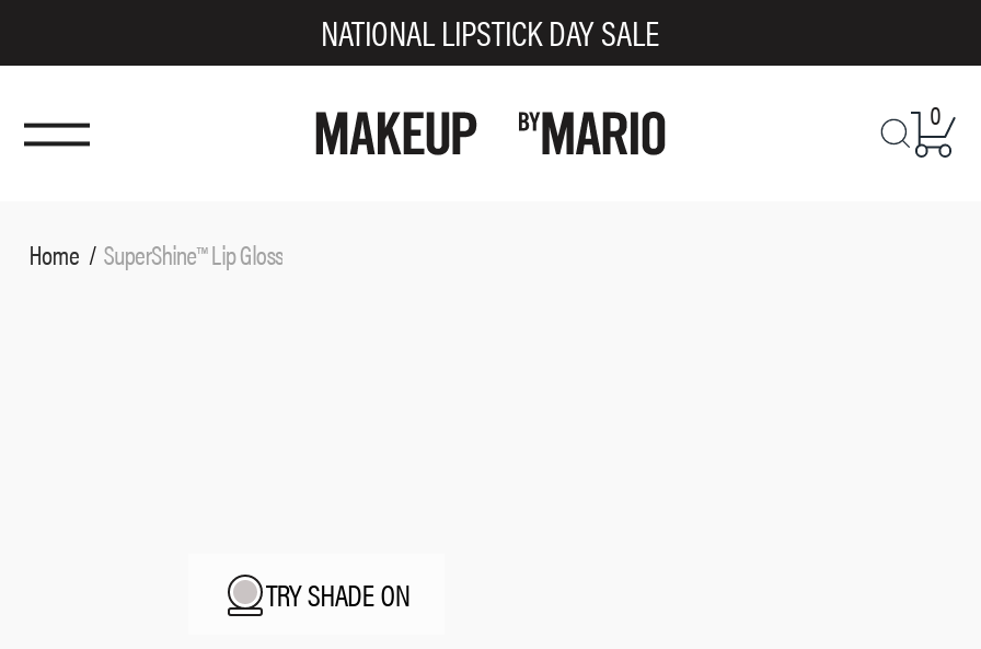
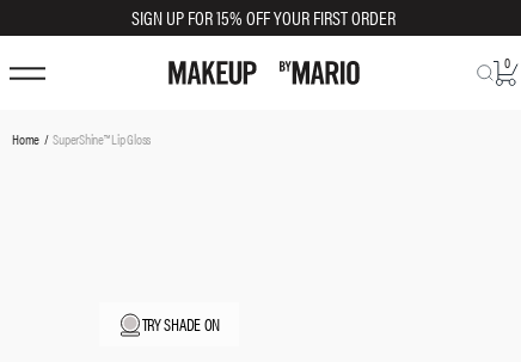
- NATIONAL LIPSTICK DAY SALE
+ SIGN UP FOR 15% OFF YOUR FIRST ORDER
